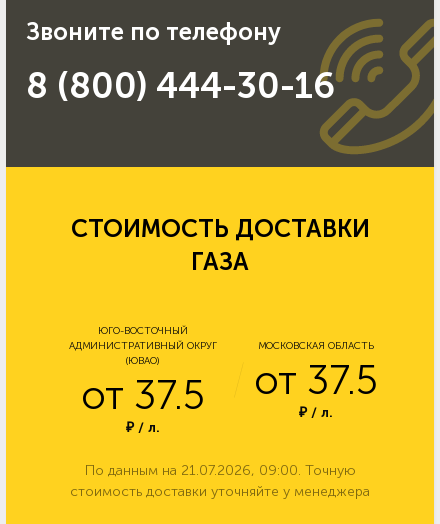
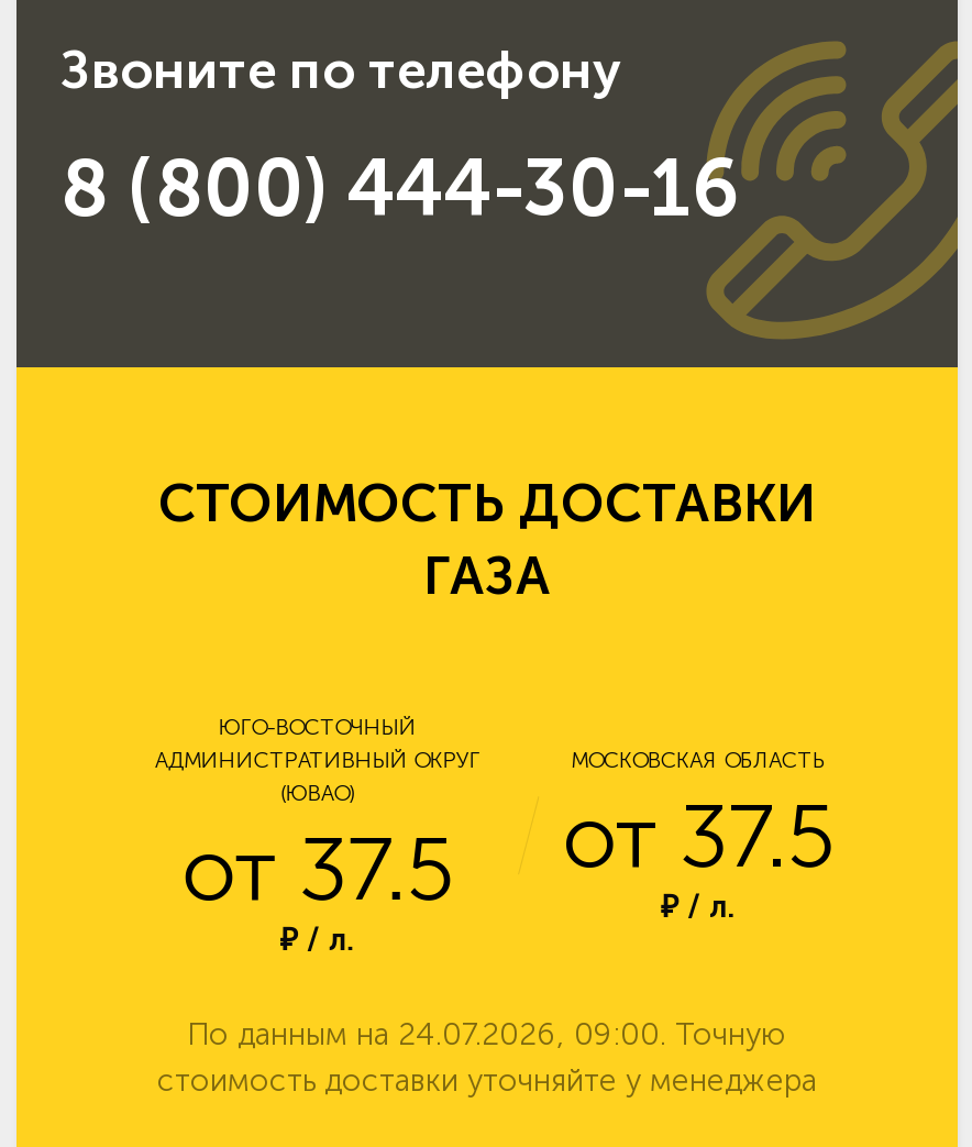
- По данным на 21.07.2026, 09:00. Точную
+ По данным на 24.07.2026, 09:00. Точную
